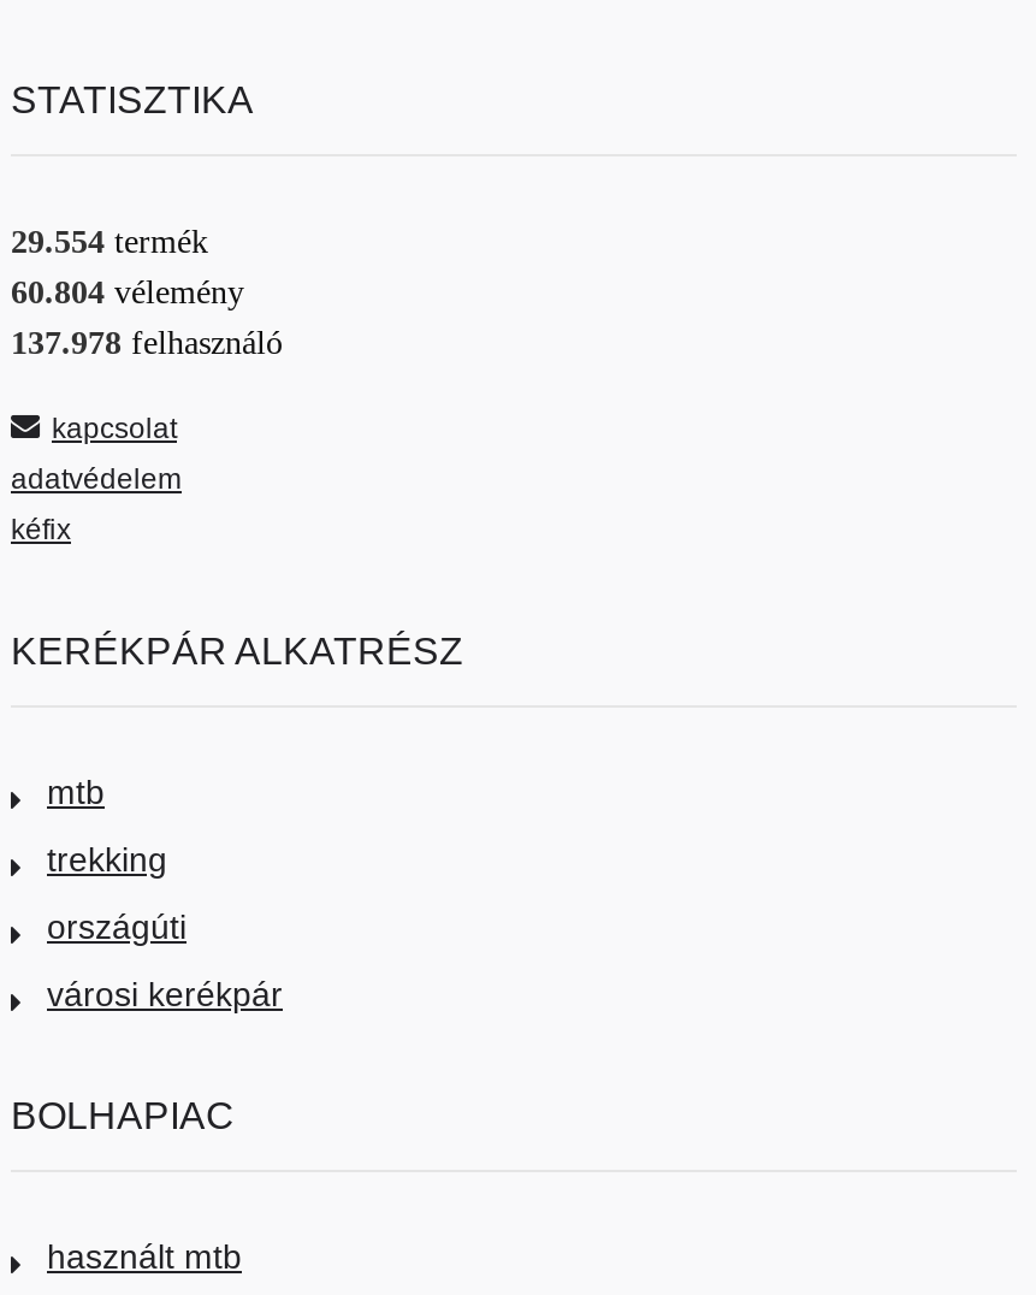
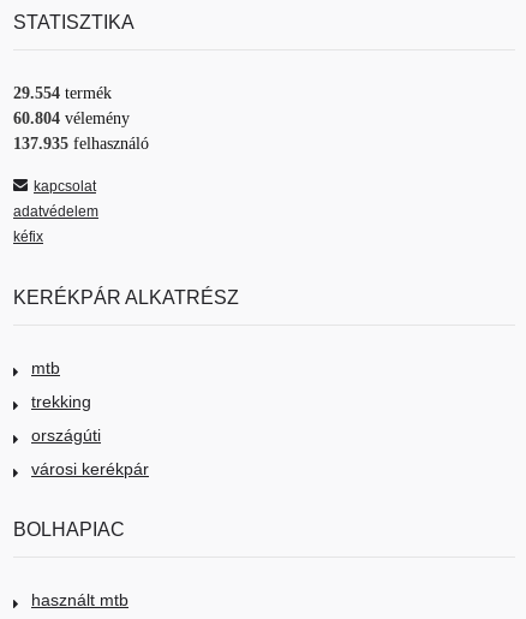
- 137.978 felhasználó
+ 137.935 felhasználó
